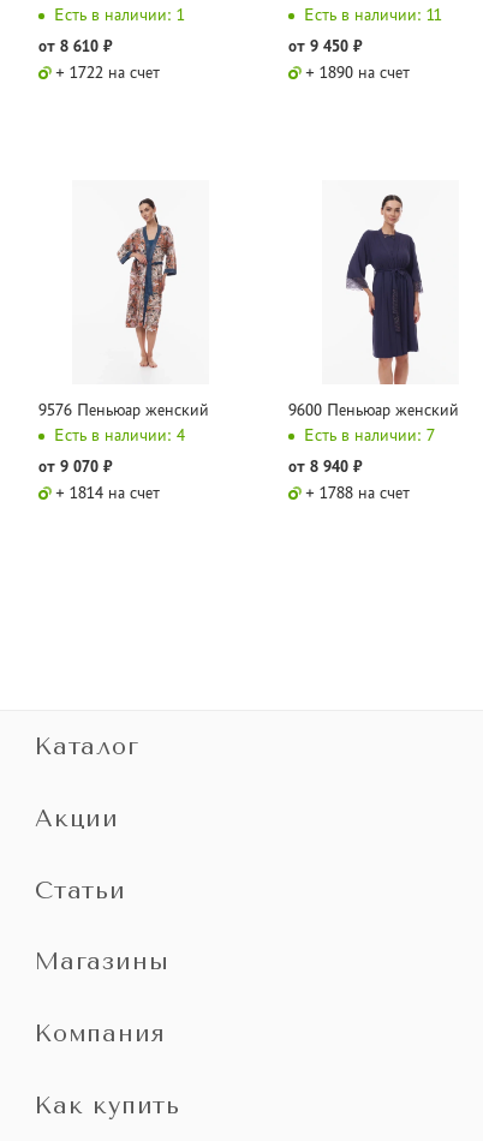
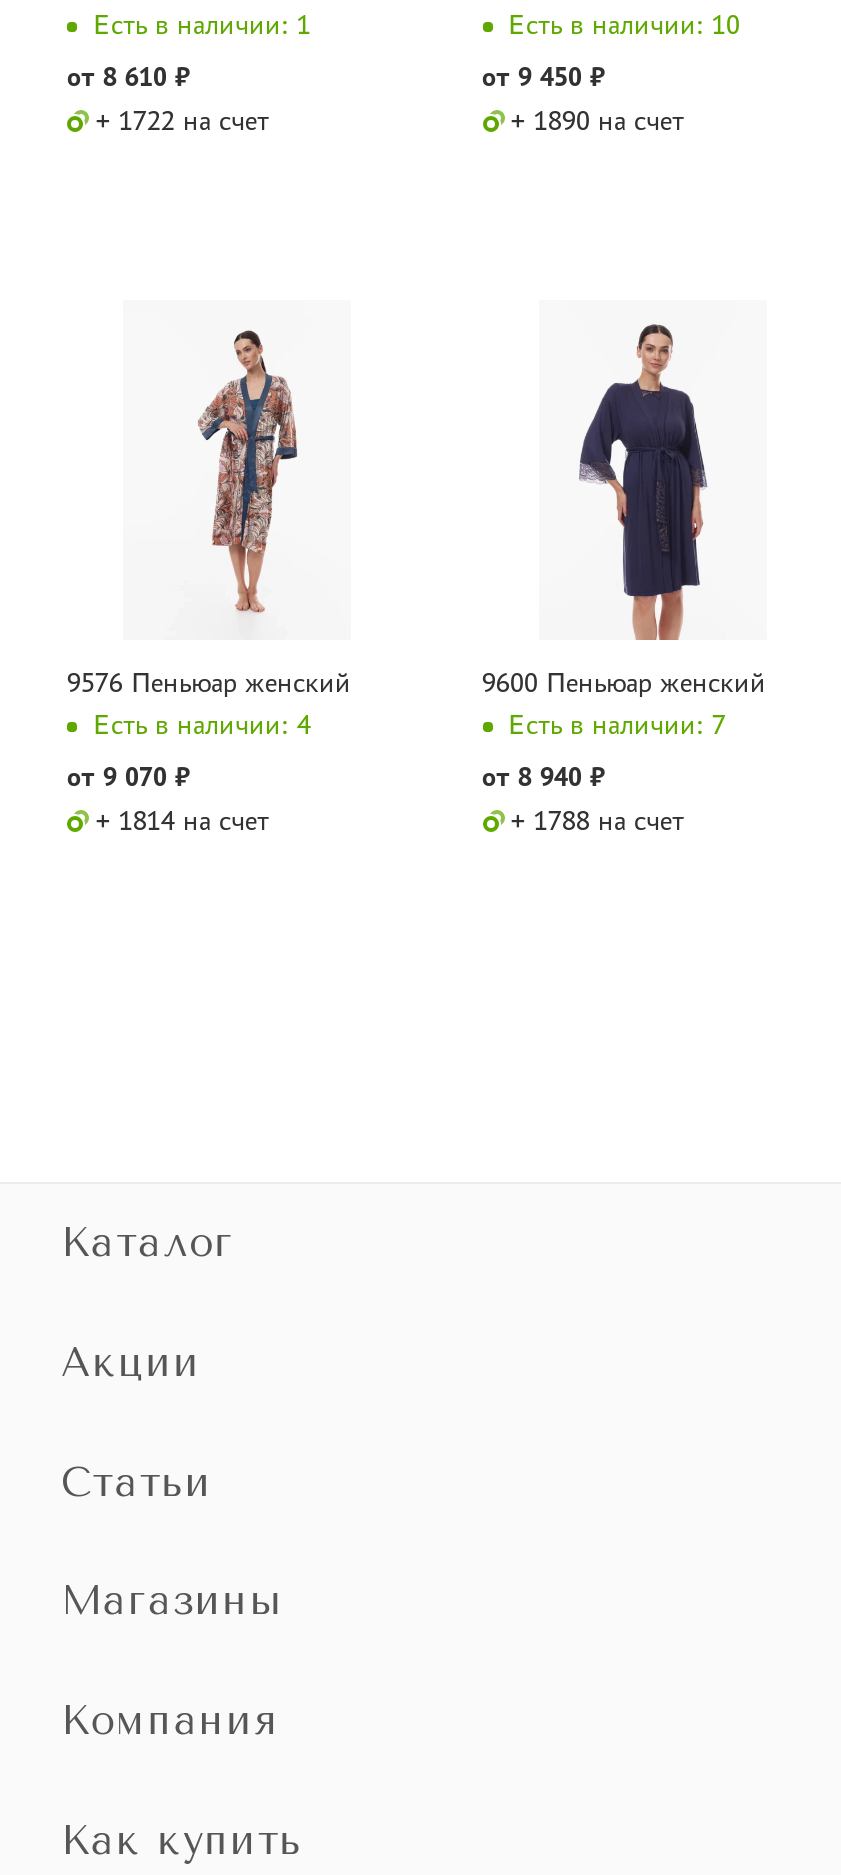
- Есть в наличии: 11
+ Есть в наличии: 10
